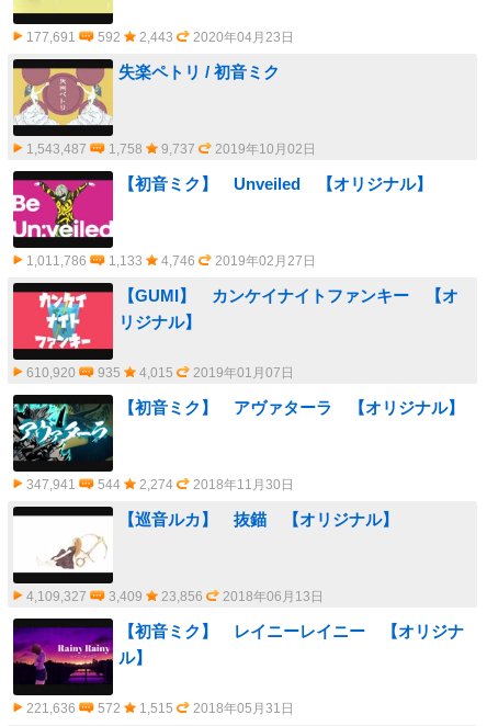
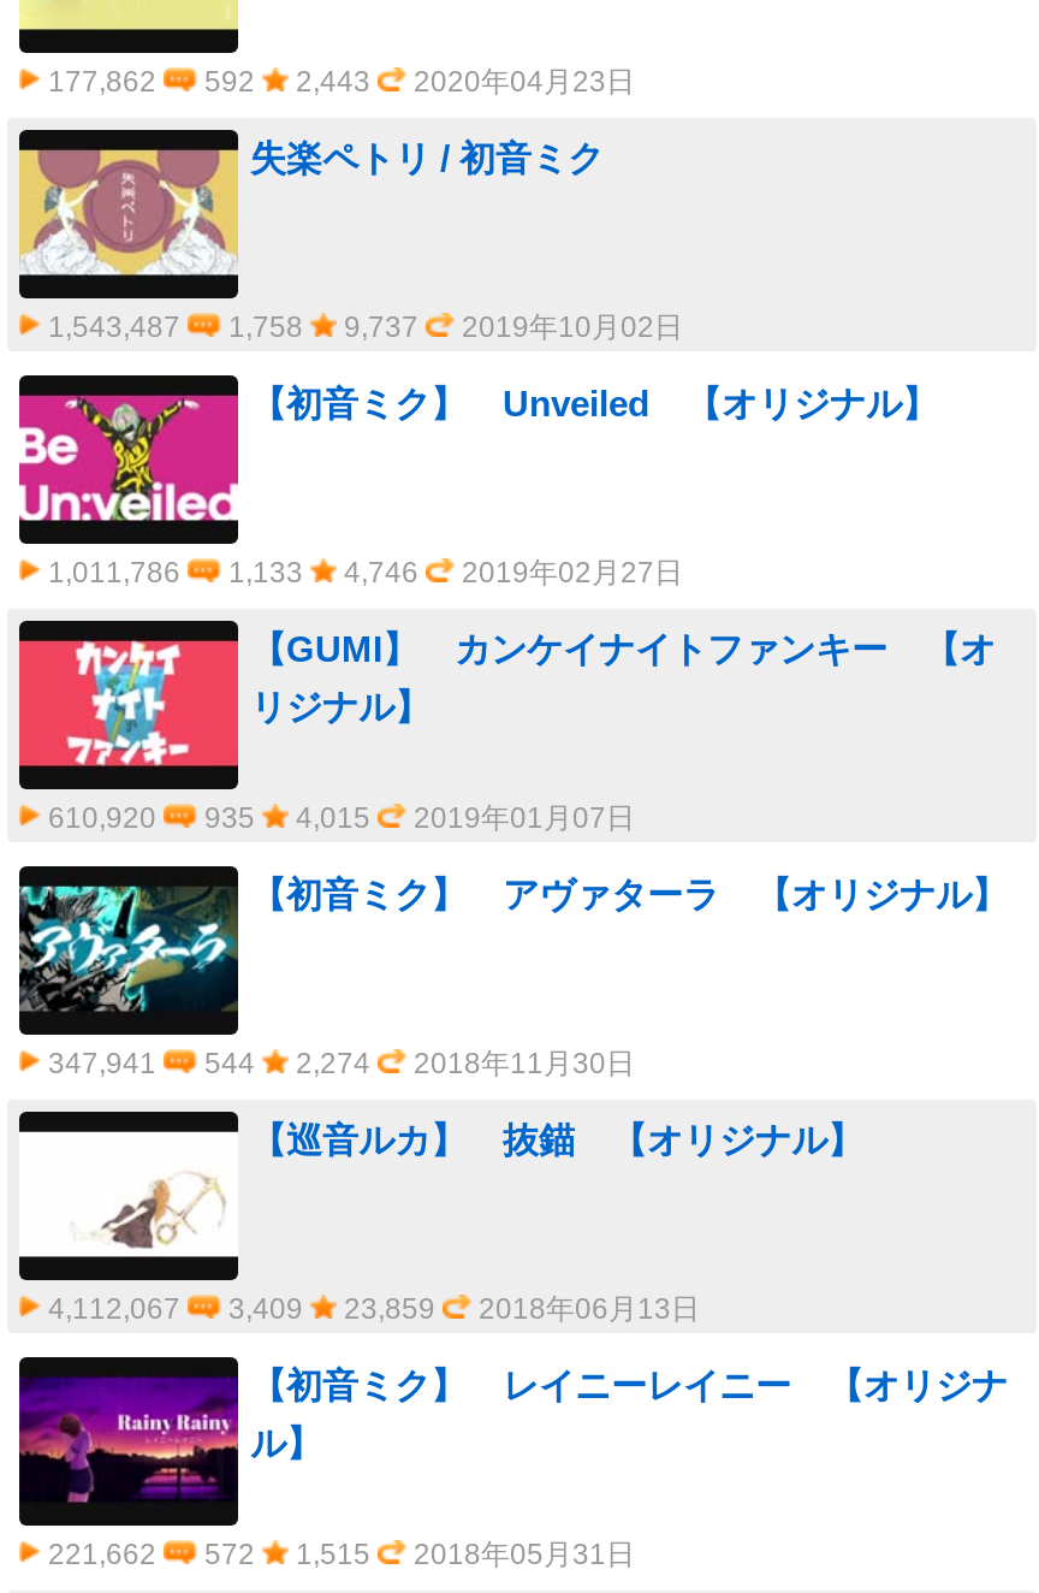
- 177,691
+ 177,862

- 4,109,327
+ 4,112,067

- 23,856
+ 23,859

- 221,636
+ 221,662
